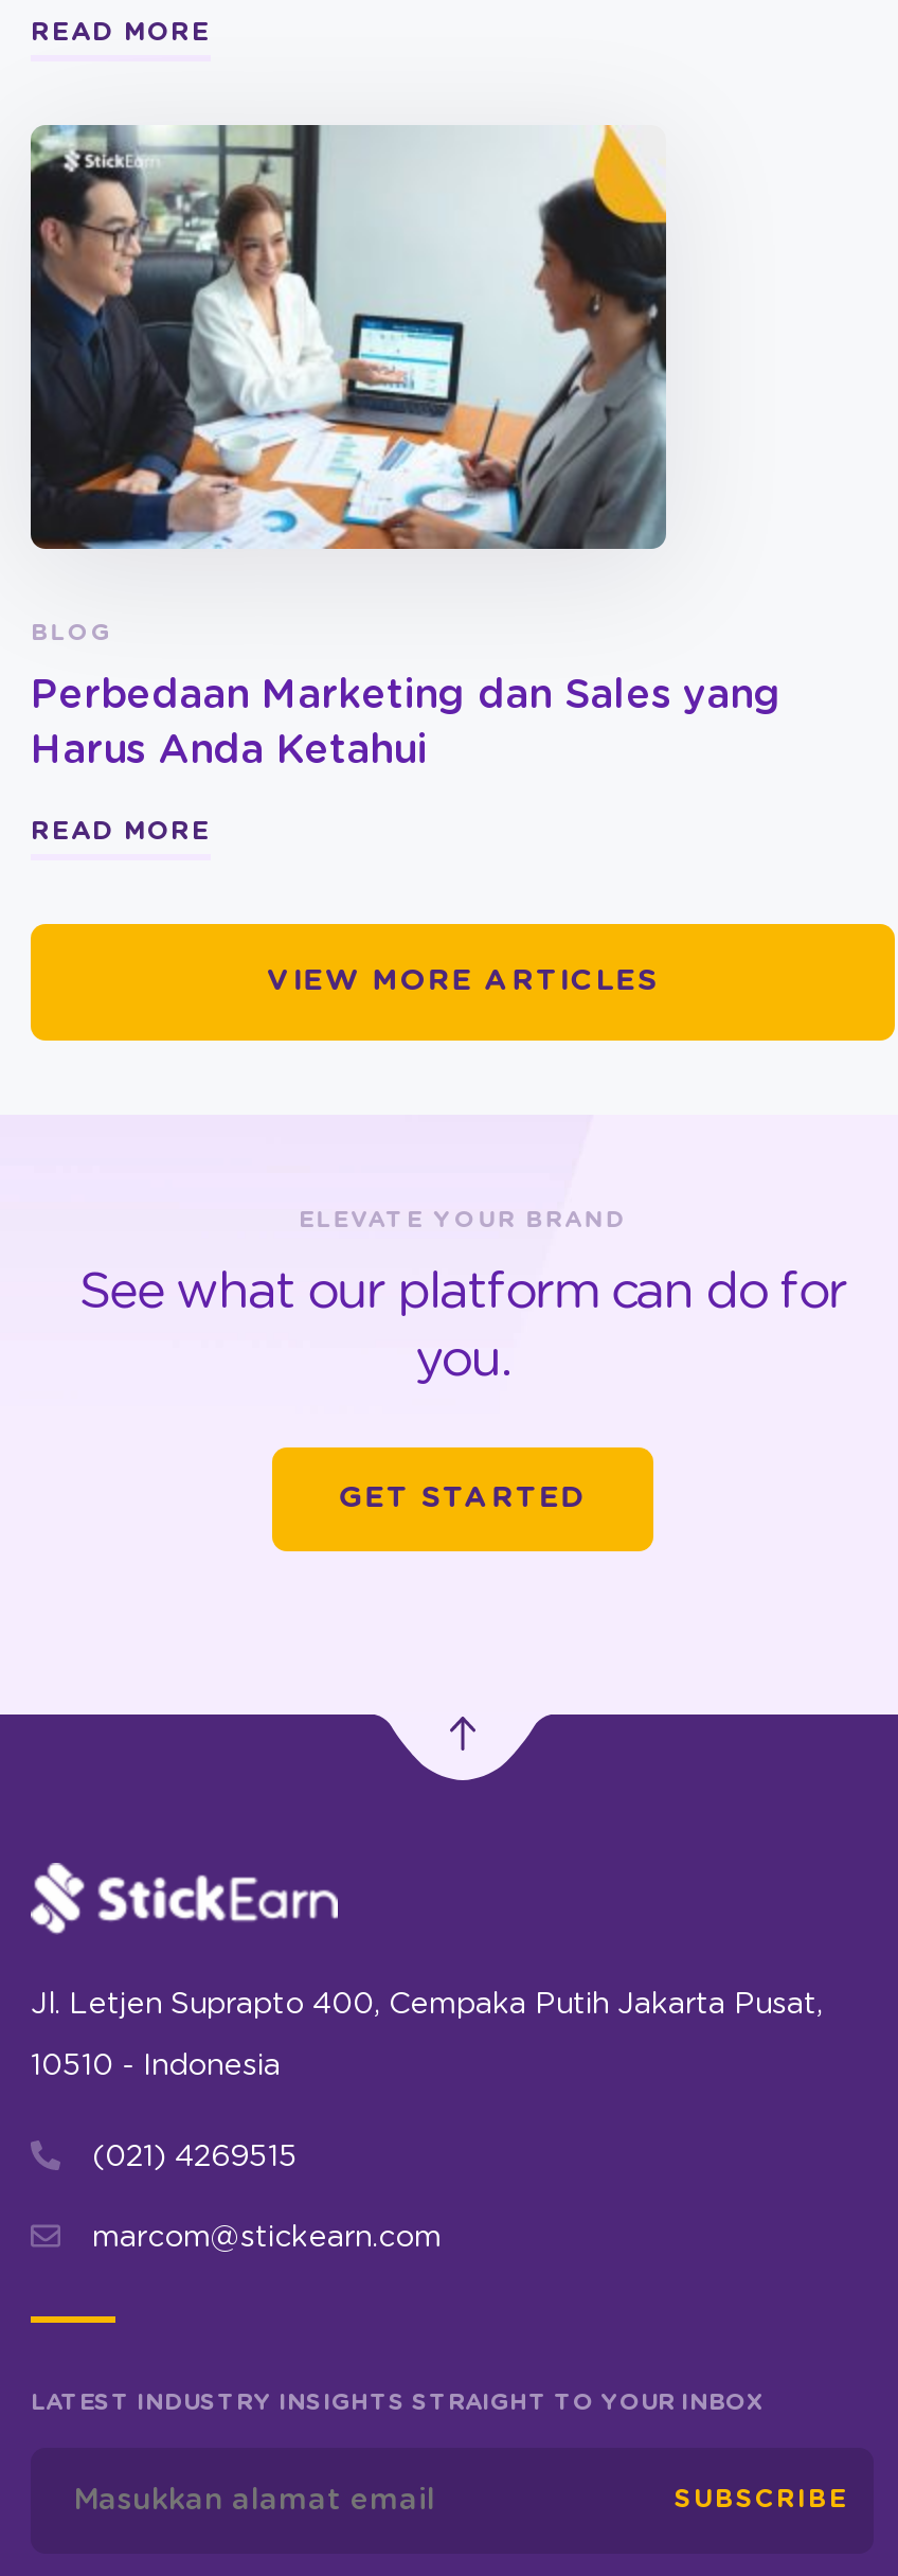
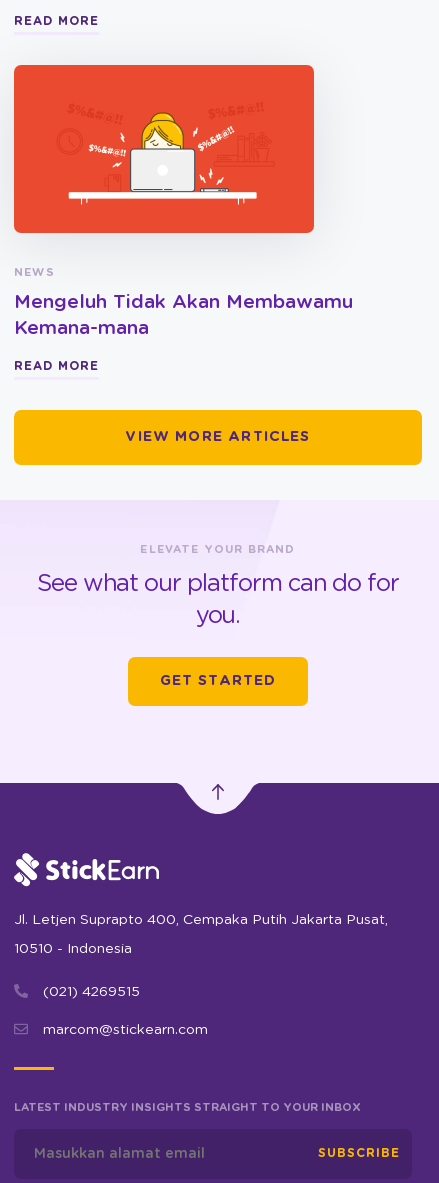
- [image]
- BLOG
+ [image]
+ NEWS

- Perbedaan Marketing dan Sales yang
- Harus Anda Ketahui
+ Mengeluh Tidak Akan Membawamu
+ Kemana-mana
